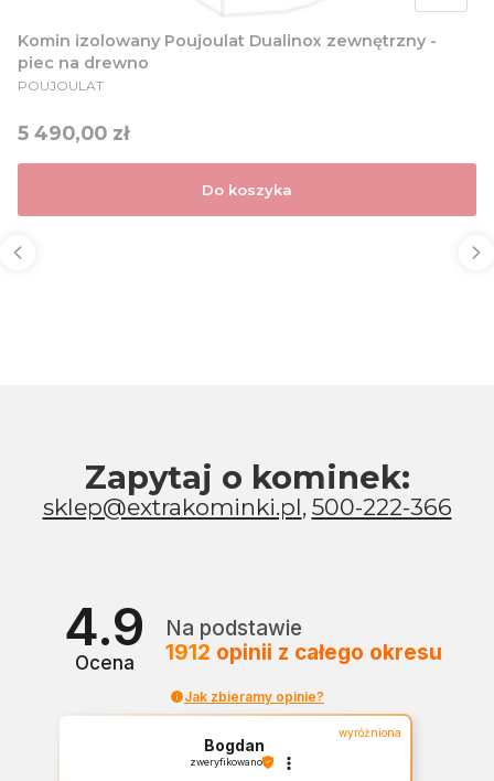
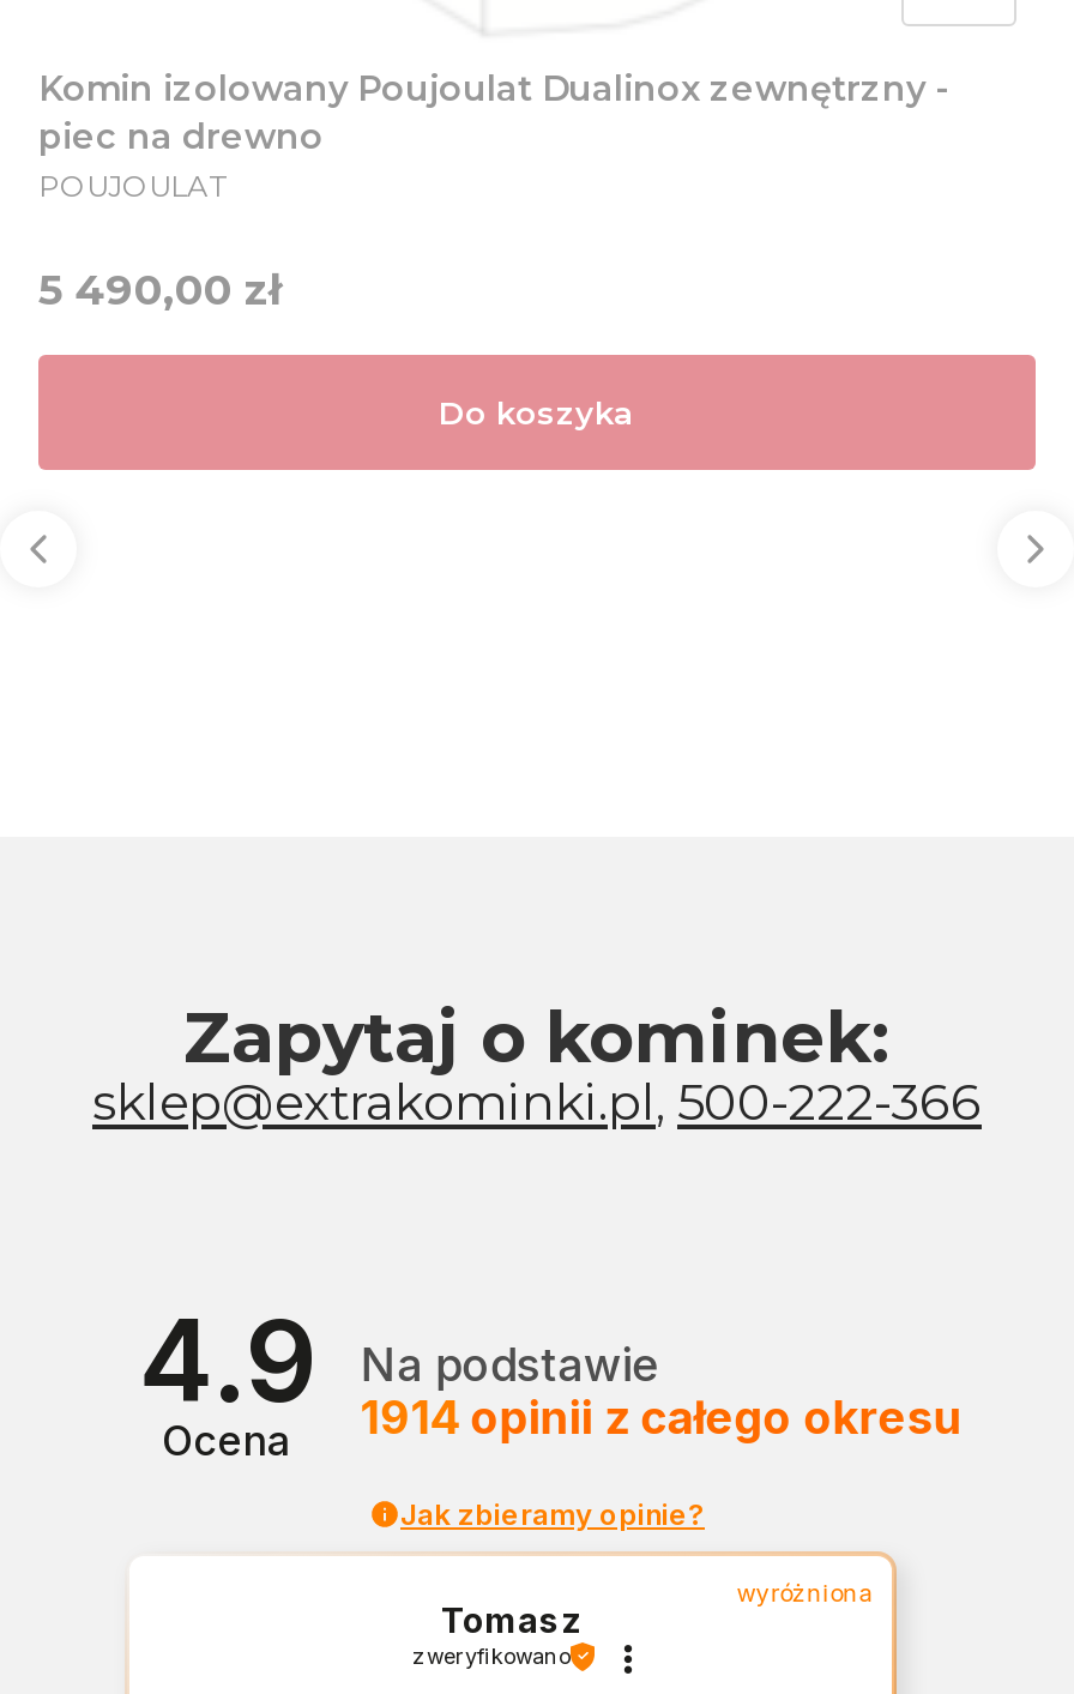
- 1912 opinii z całego okresu
+ 1914 opinii z całego okresu

- Bogdan
+ Tomasz
